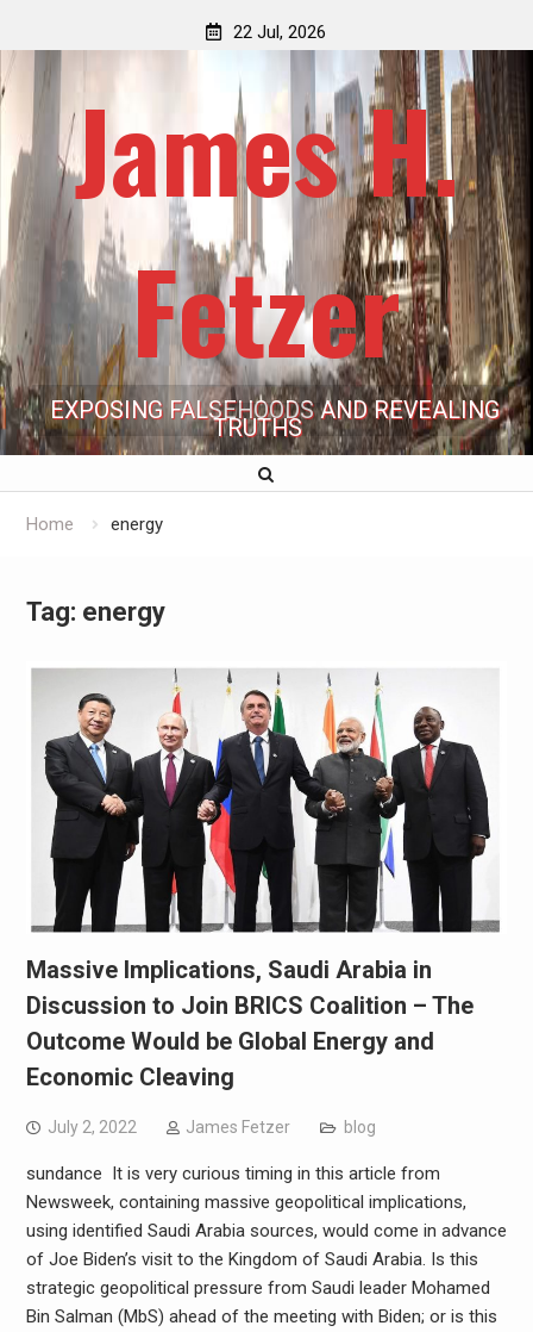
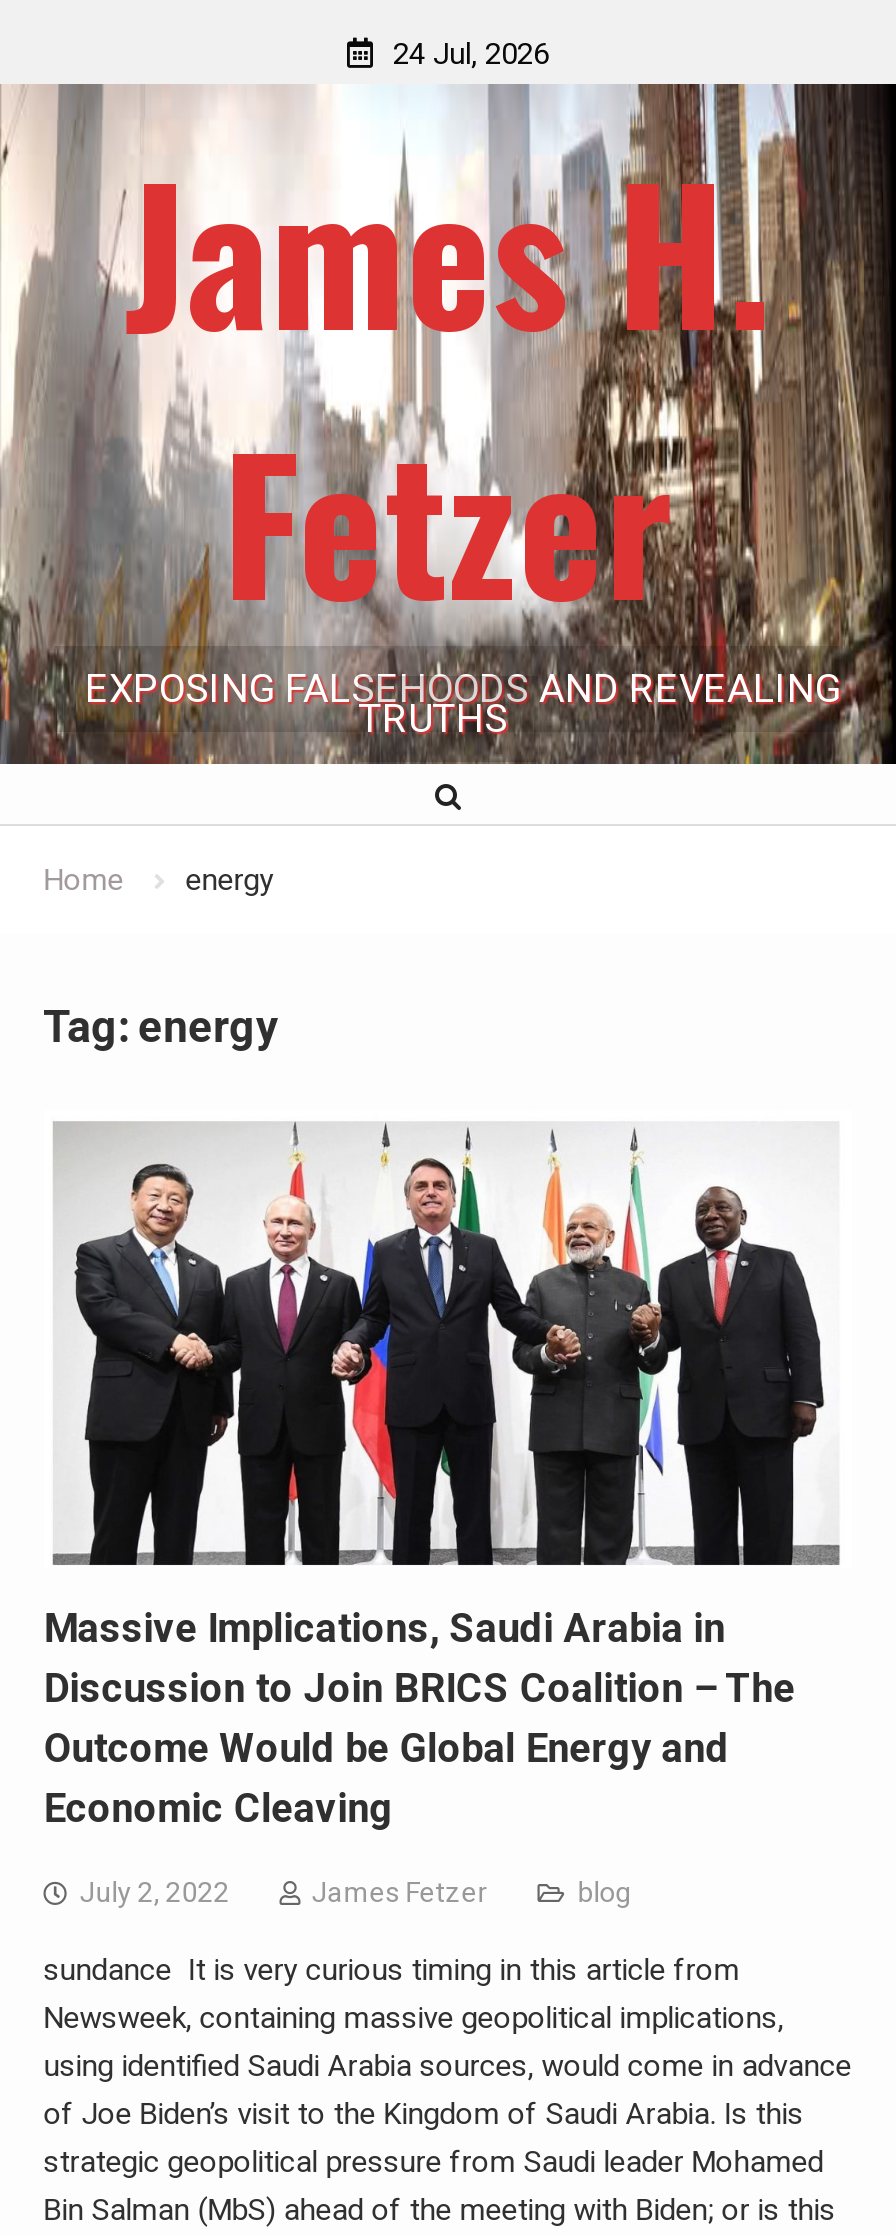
- 22 Jul, 2026
+ 24 Jul, 2026
